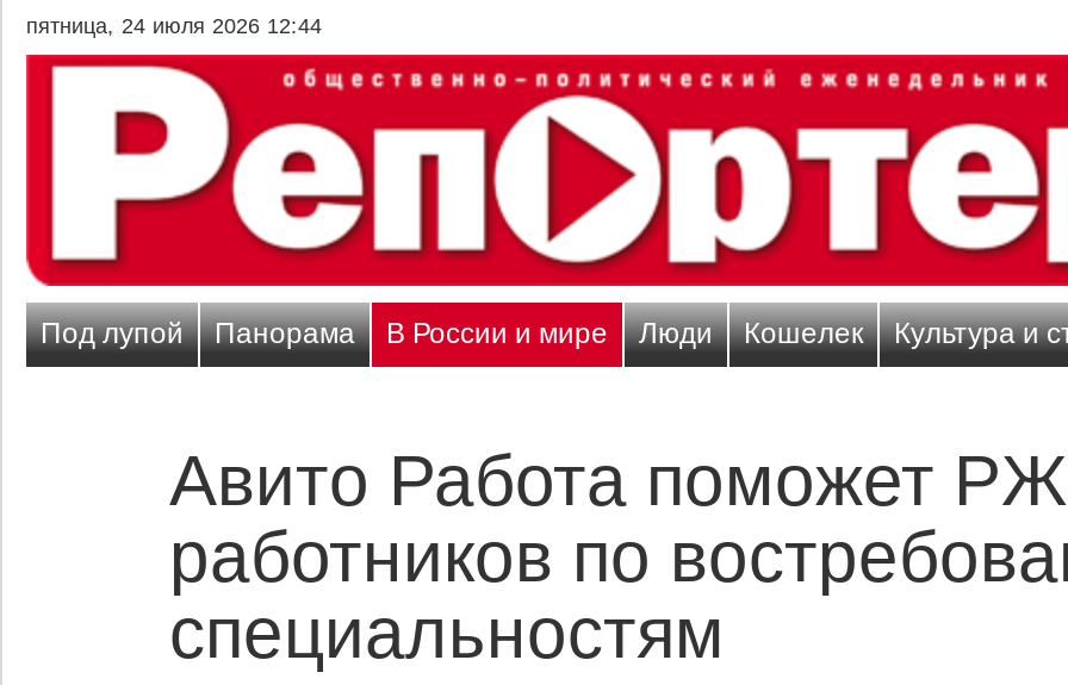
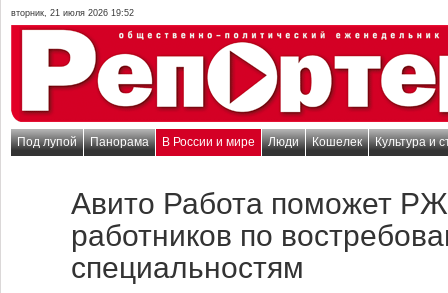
- пятница, 24 июля 2026 12:44
+ вторник, 21 июля 2026 19:52
